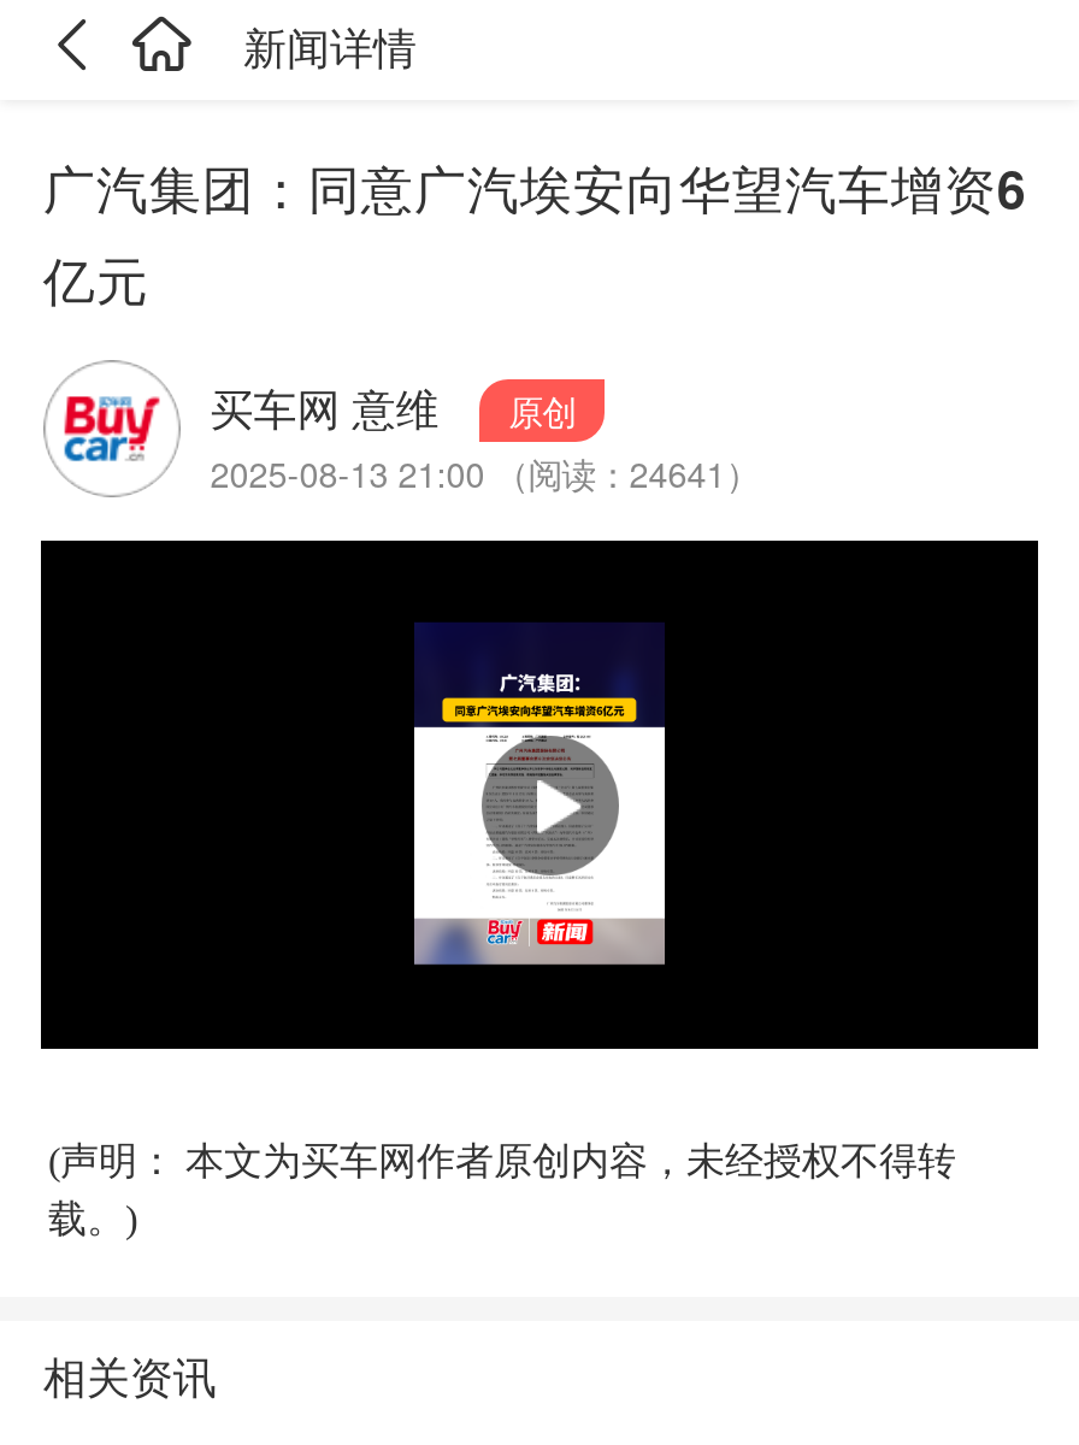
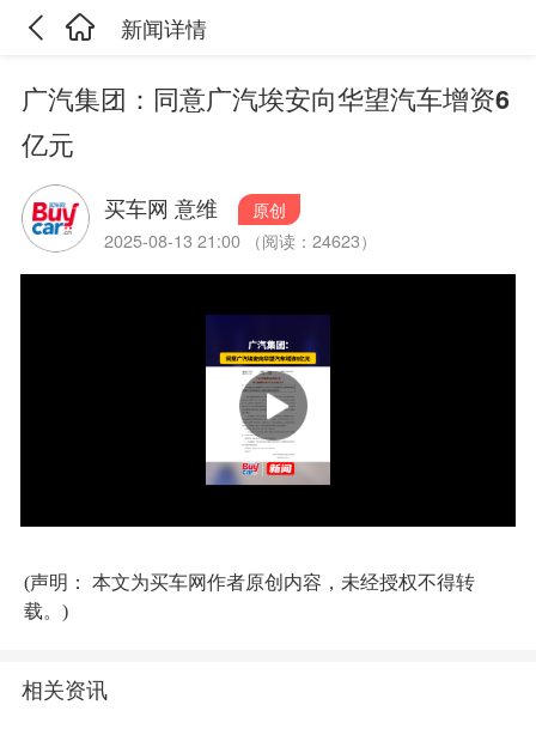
- 2025-08-13 21:00 （阅读：24641）
+ 2025-08-13 21:00 （阅读：24623）
